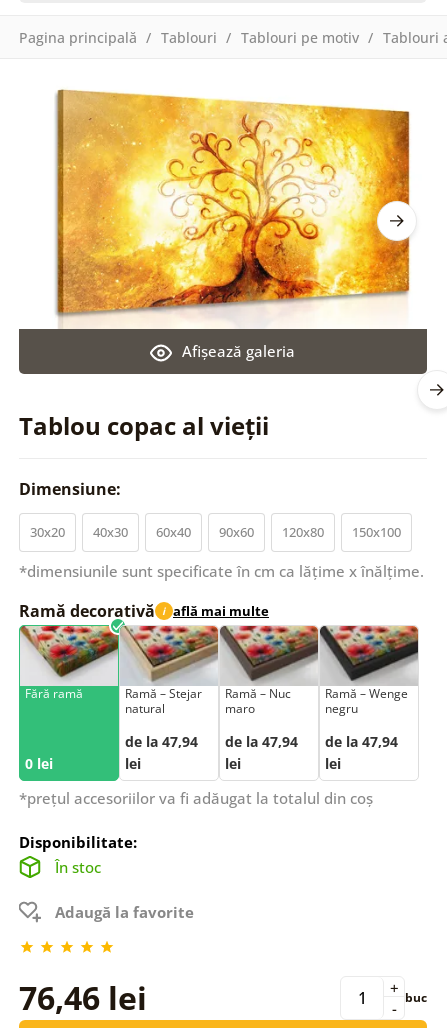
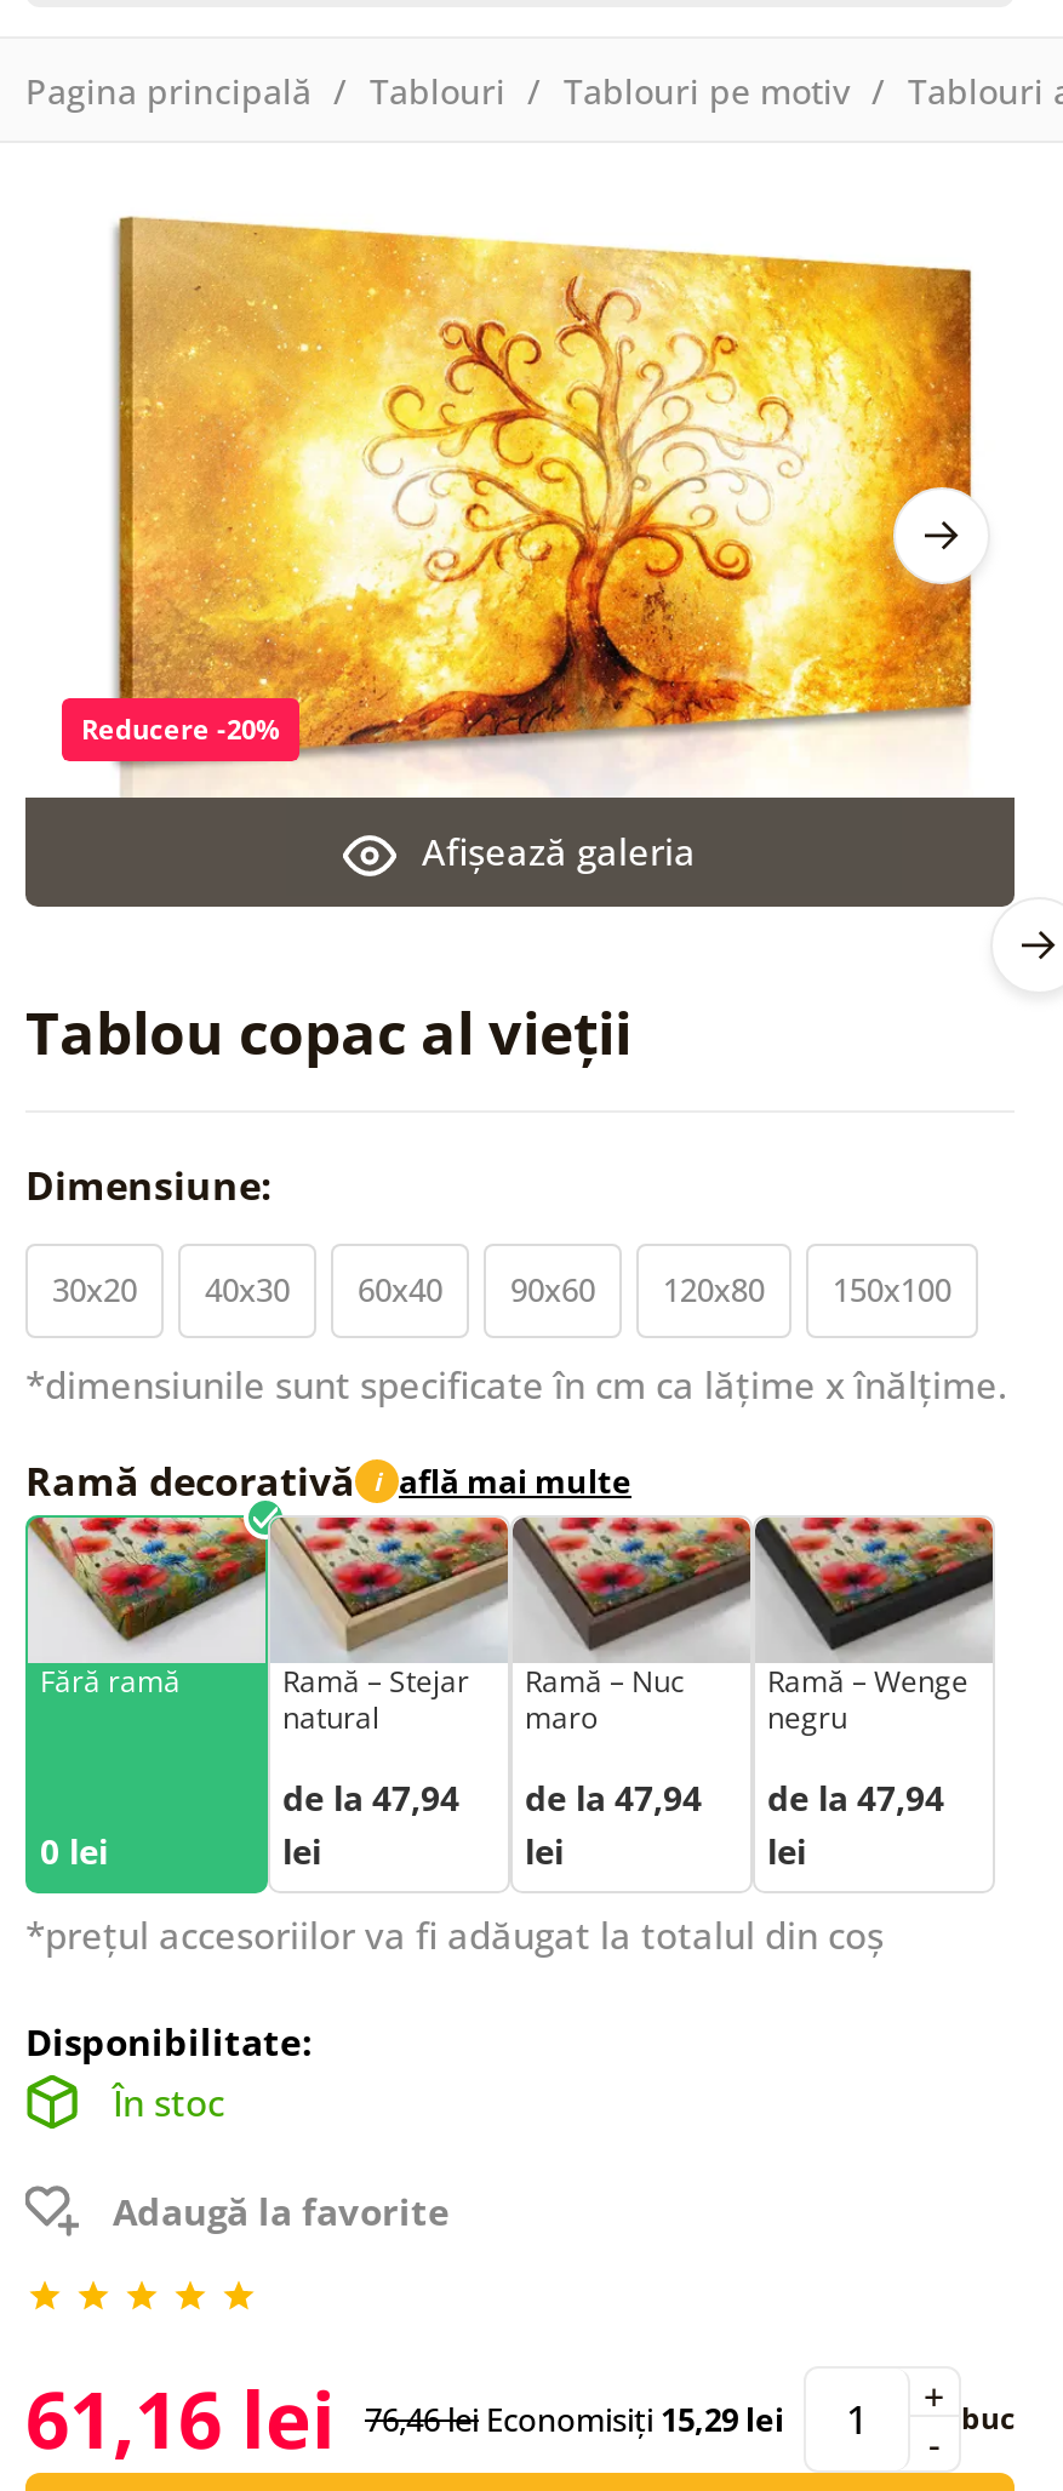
+ Reducere -20%

- 76,46 lei
+ 61,16 lei
+ 76,46 lei Economisiți 15,29 lei
